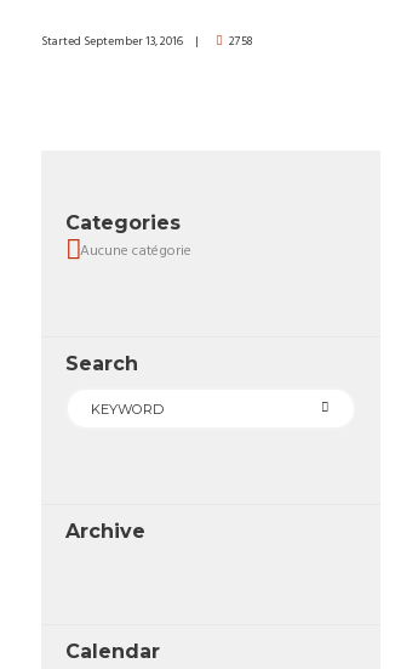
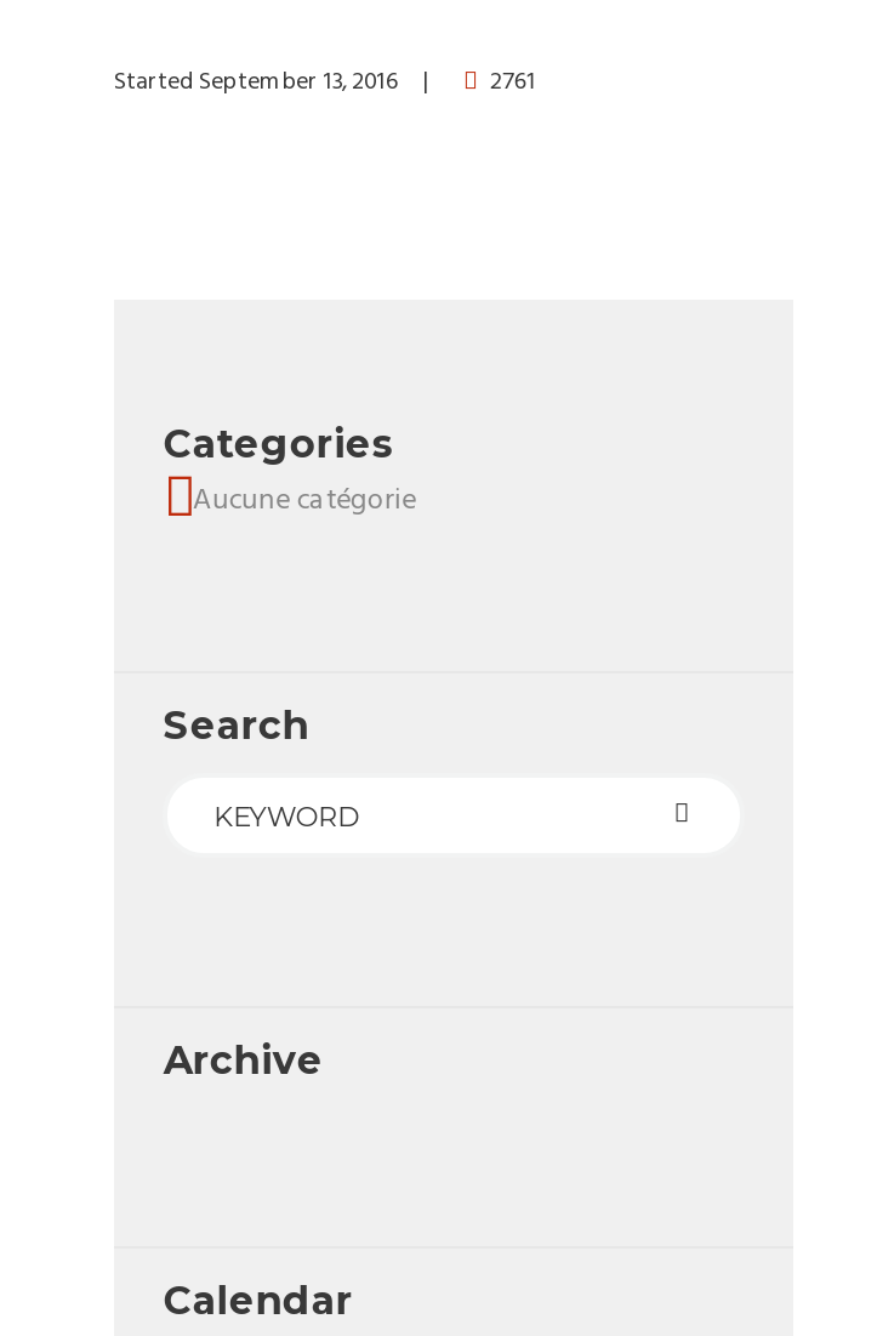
- 2758
+ 2761
